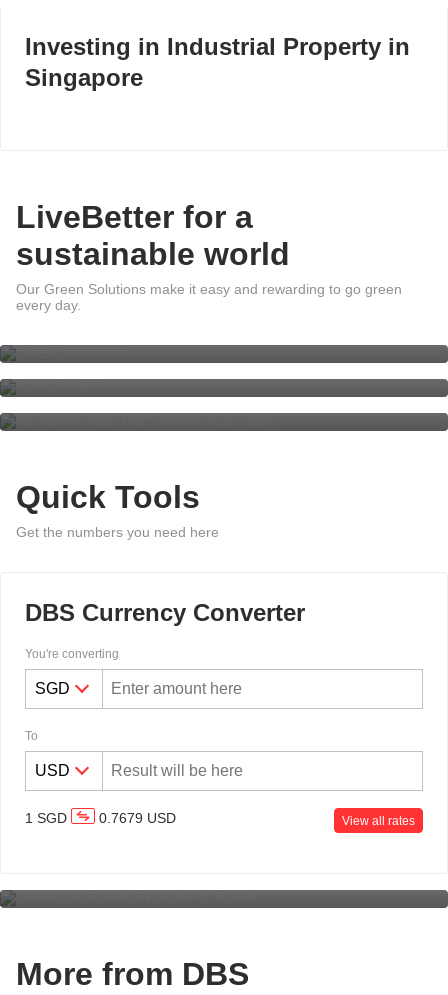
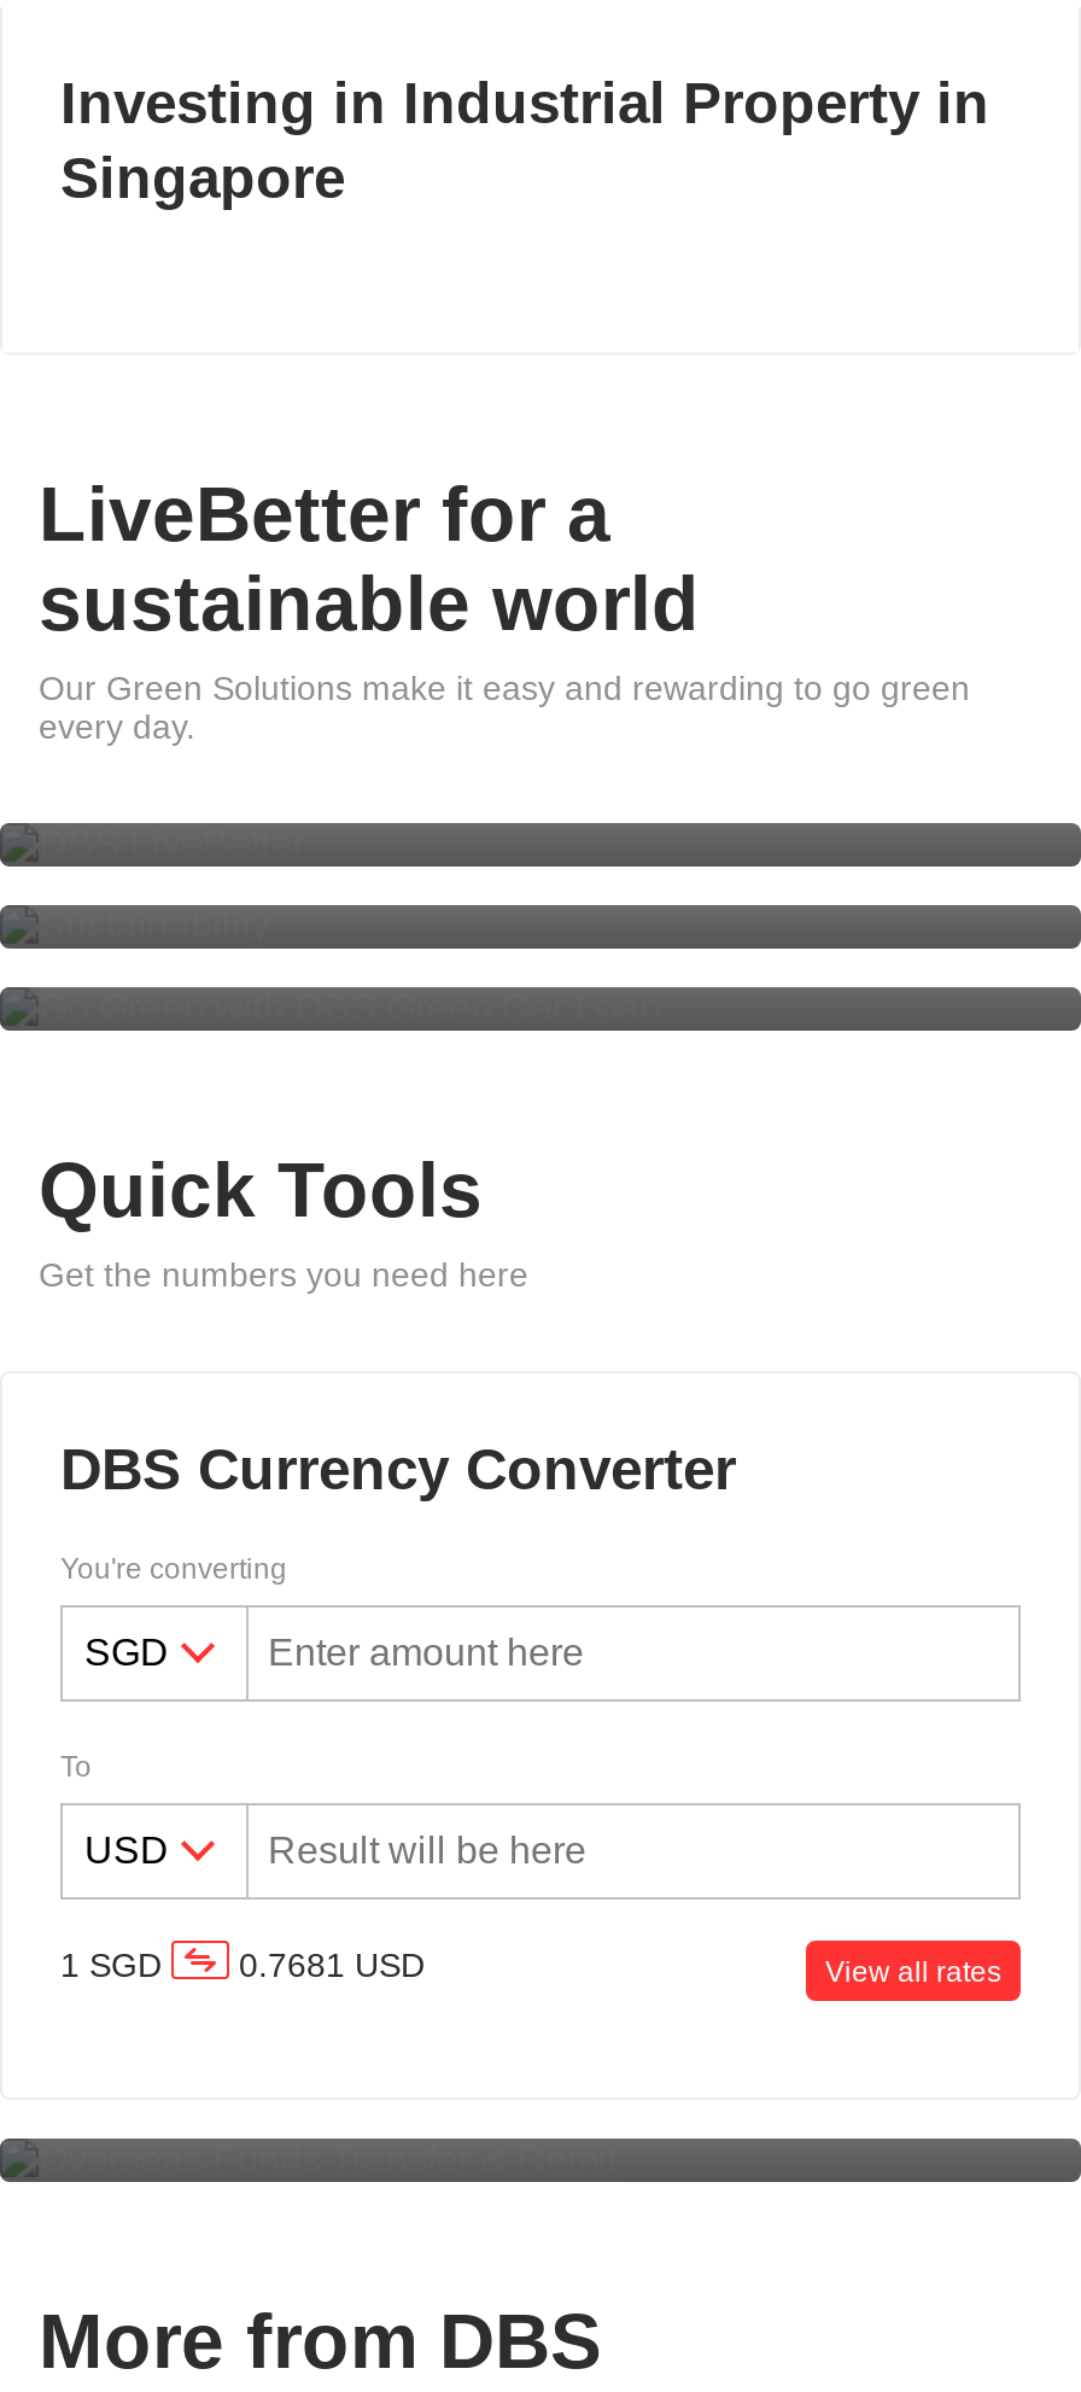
- 1 SGD 0.7679 USD
+ 1 SGD 0.7681 USD
